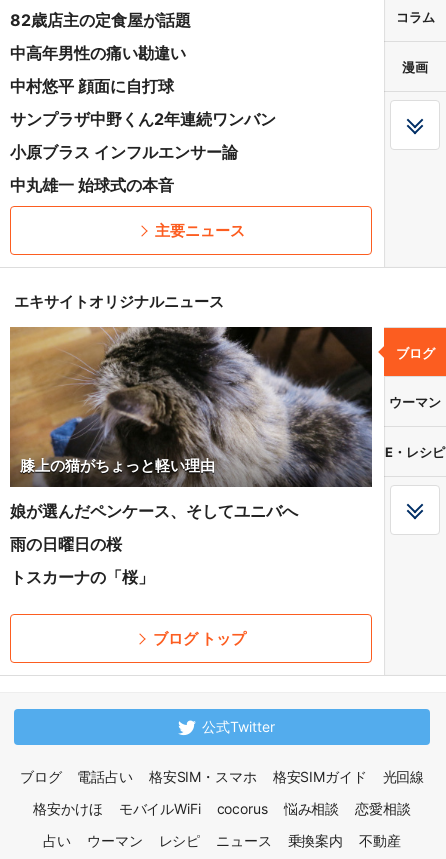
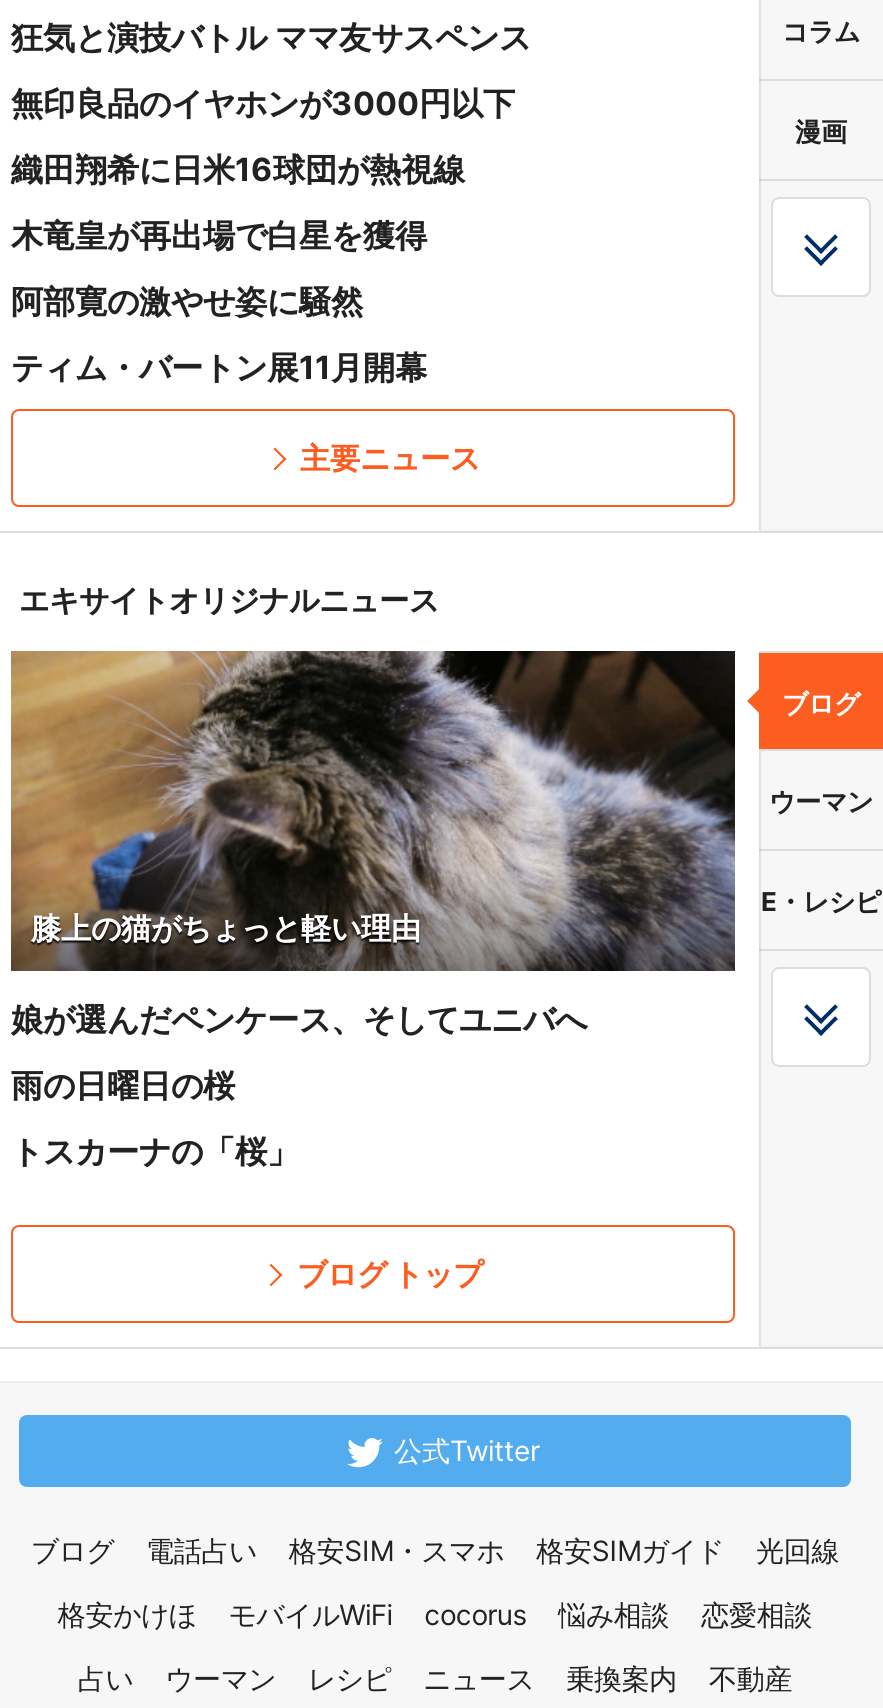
- 82歳店主の定食屋が話題
+ 狂気と演技バトル ママ友サスペンス

- 中高年男性の痛い勘違い
+ 無印良品のイヤホンが3000円以下

- 中村悠平 顔面に自打球
+ 織田翔希に日米16球団が熱視線

- サンプラザ中野くん2年連続ワンバン
+ 木竜皇が再出場で白星を獲得

- 小原ブラス インフルエンサー論
+ 阿部寛の激やせ姿に騒然

- 中丸雄一 始球式の本音
+ ティム・バートン展11月開幕
